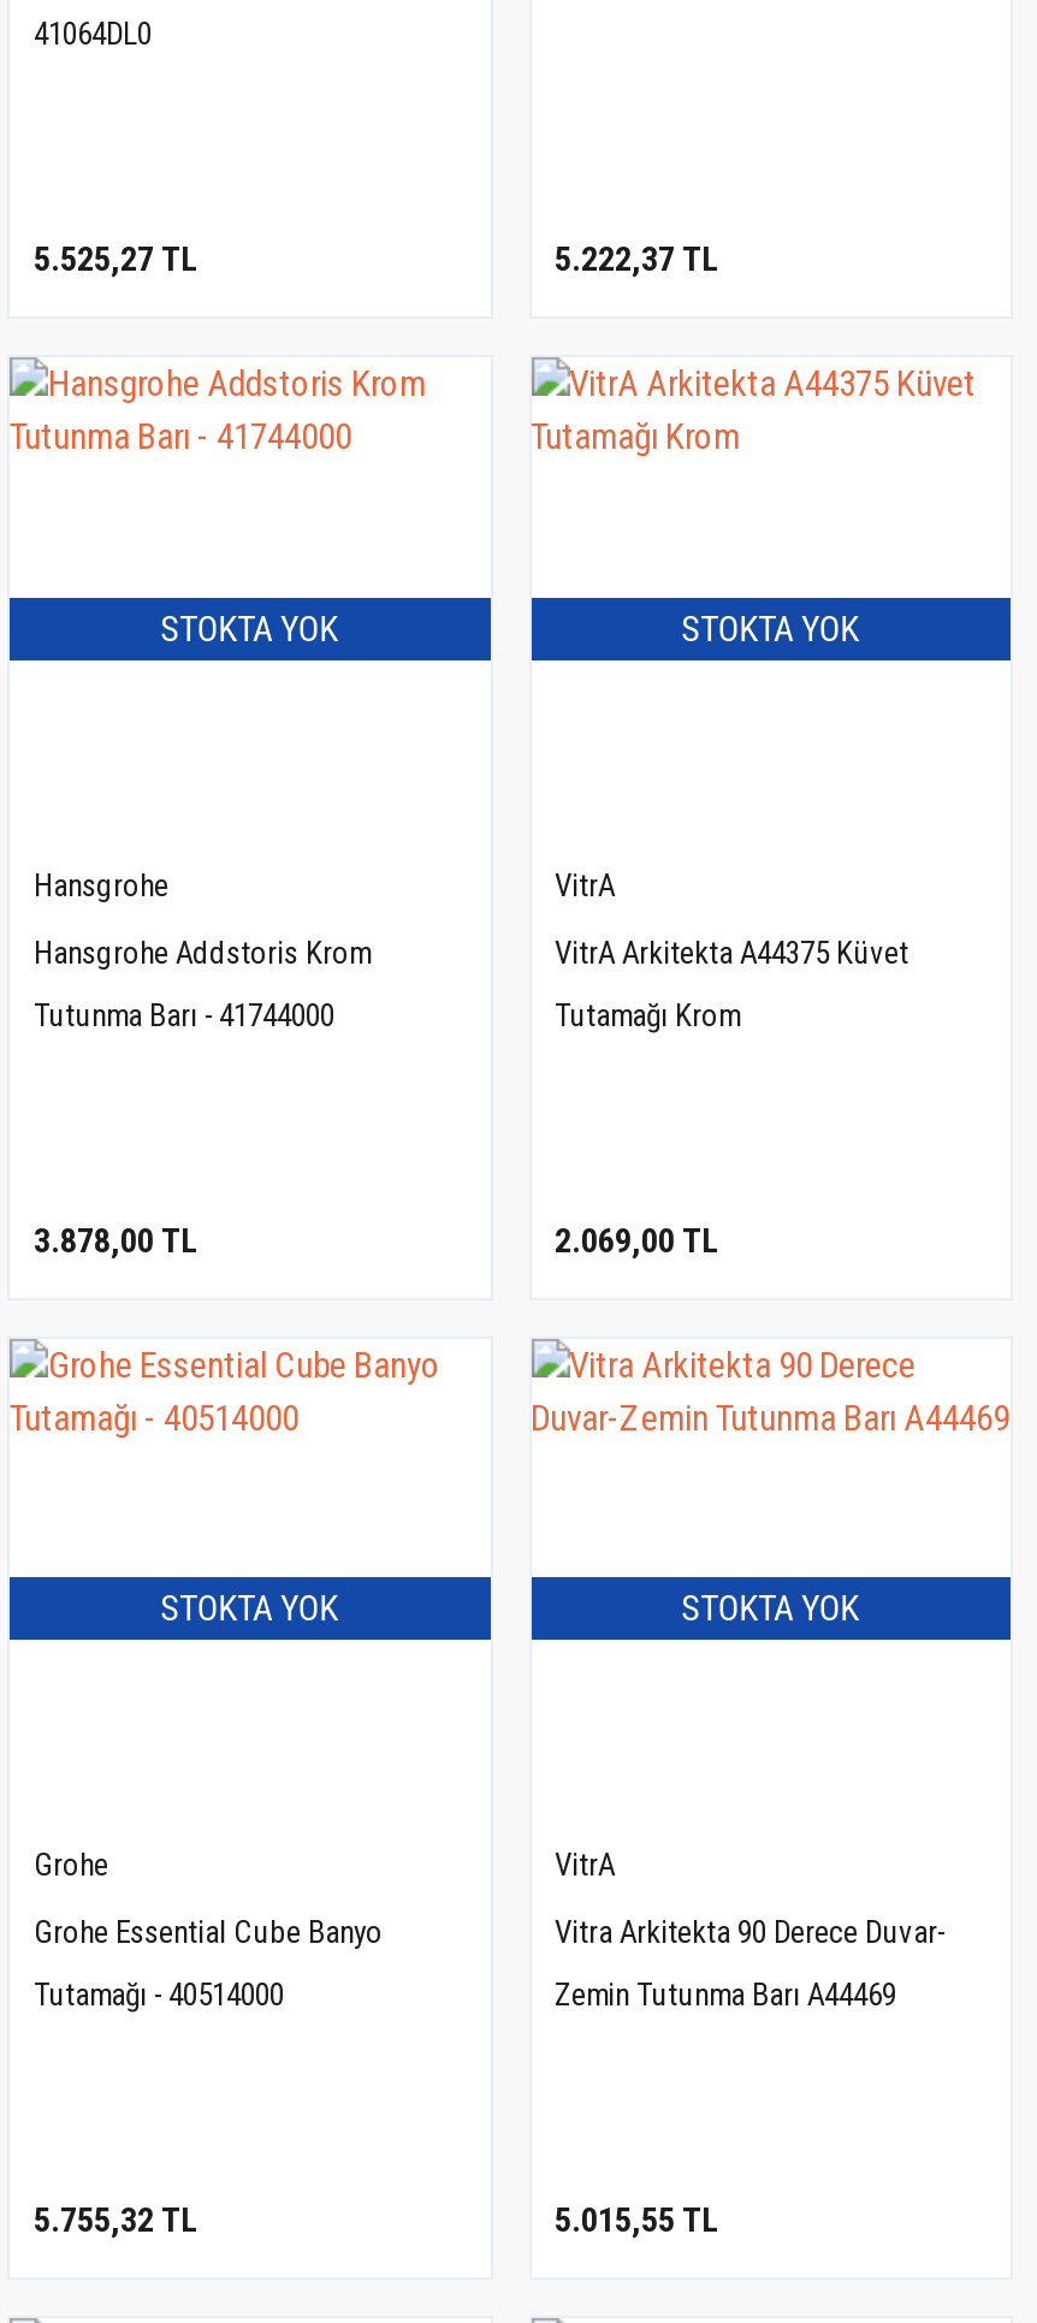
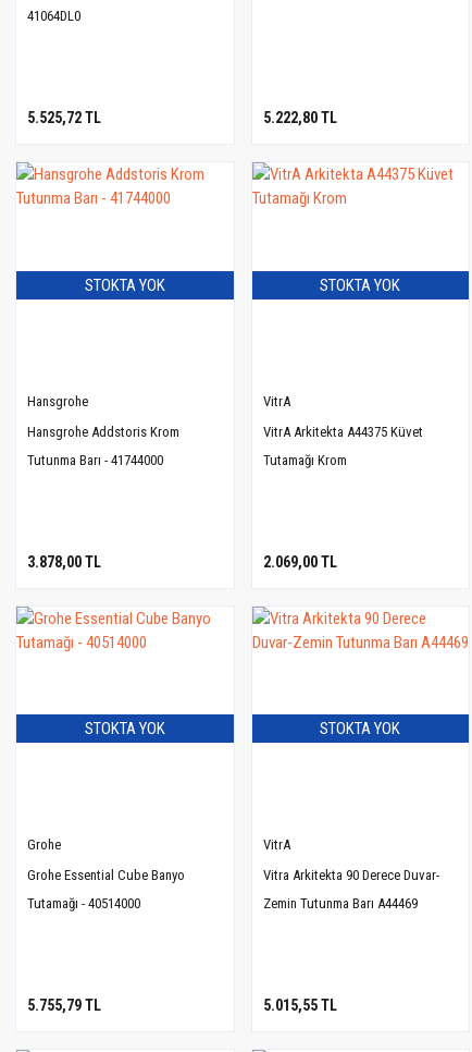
- 5.525,27 TL
+ 5.525,72 TL

- 5.222,37 TL
+ 5.222,80 TL

- 5.755,32 TL
+ 5.755,79 TL
